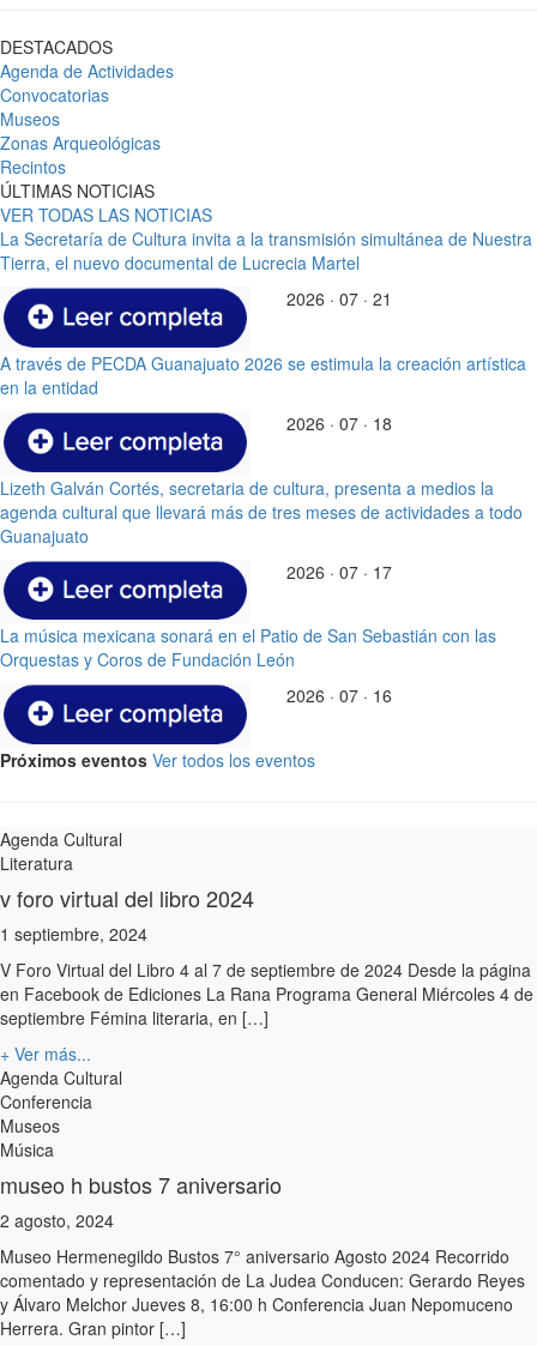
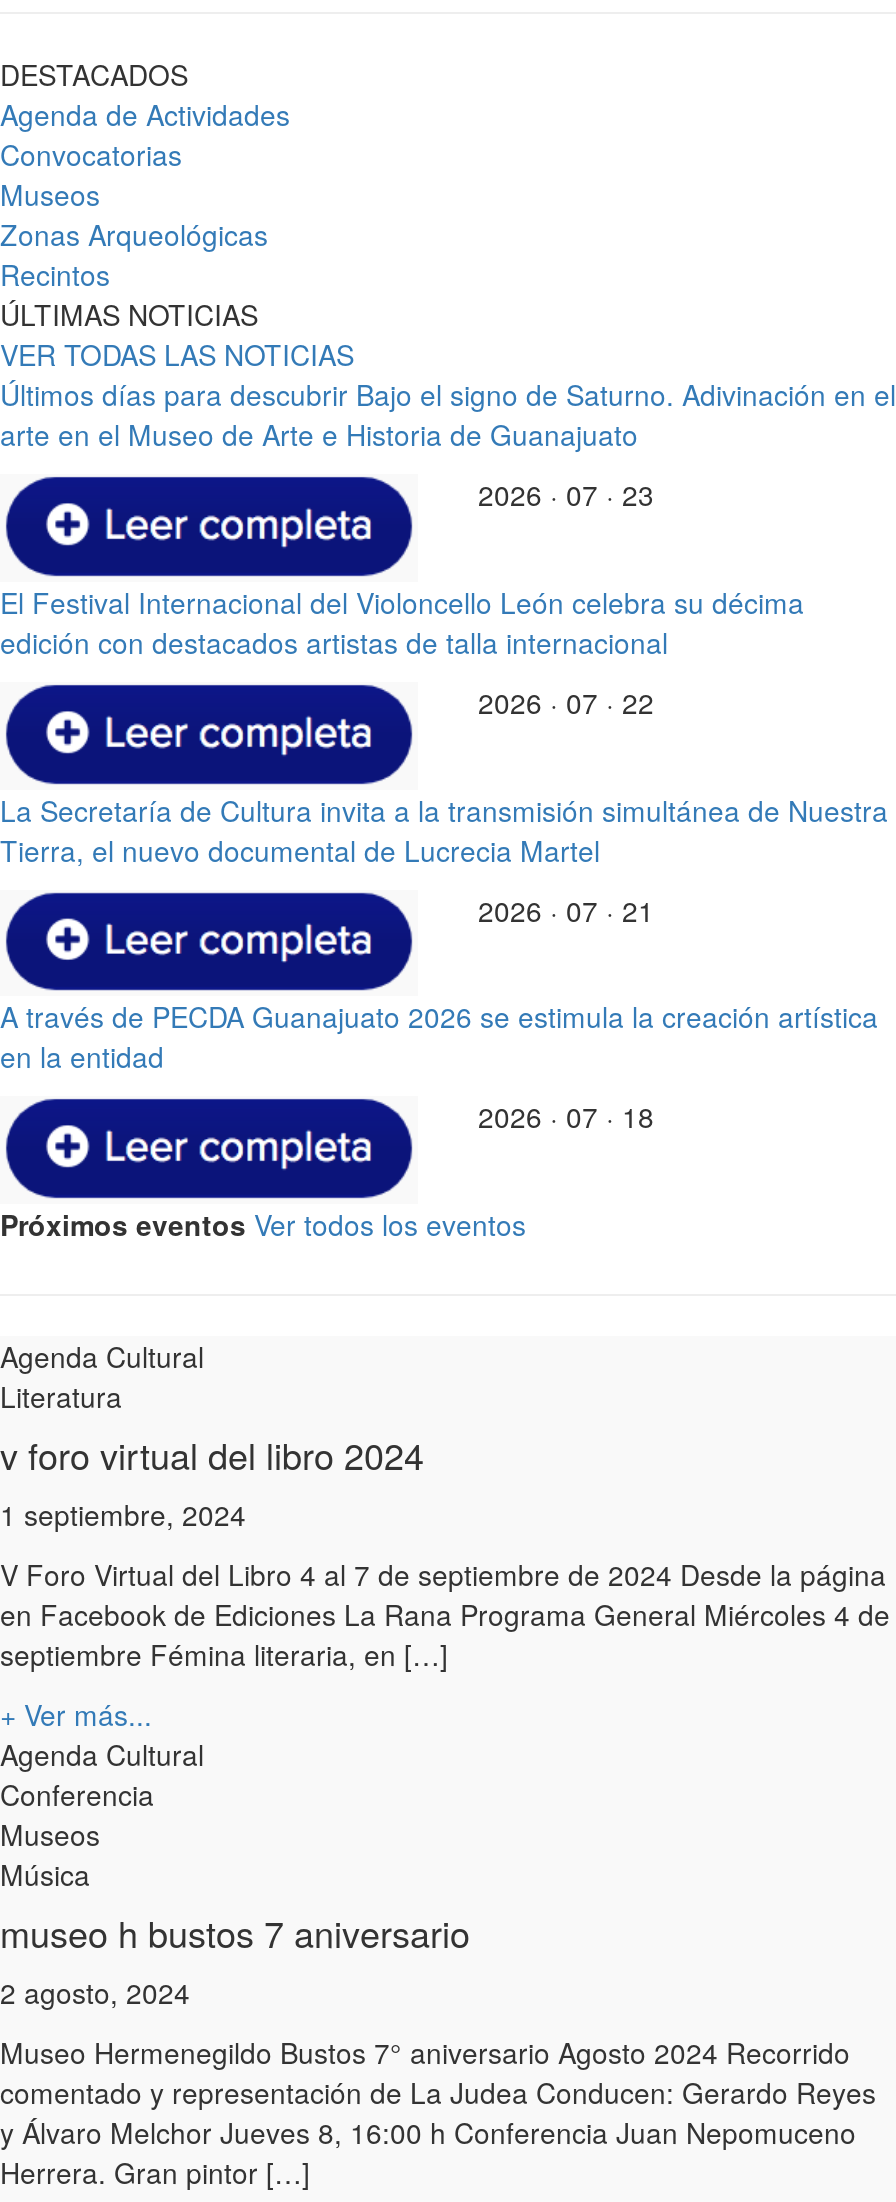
+ Últimos días para descubrir Bajo el signo de Saturno. Adivinación en el
+ arte en el Museo de Arte e Historia de Guanajuato
+ 2026 · 07 · 23
+ El Festival Internacional del Violoncello León celebra su décima
+ edición con destacados artistas de talla internacional
+ 2026 · 07 · 22

moved down: La Secretaría de Cultura invita a la transmisión simultánea de Nuestra | Tierra, el nuevo documental de Lucrecia Martel | 2026 · 07 · 21 | A través de PECDA Guanajuato 2026 se estimula la creación artística | en la entidad | 2026 · 07 · 18

- Lizeth Galván Cortés, secretaria de cultura, presenta a medios la
- agenda cultural que llevará más de tres meses de actividades a todo
- Guanajuato
- 2026 · 07 · 17
- La música mexicana sonará en el Patio de San Sebastián con las
- Orquestas y Coros de Fundación León
- 2026 · 07 · 16
